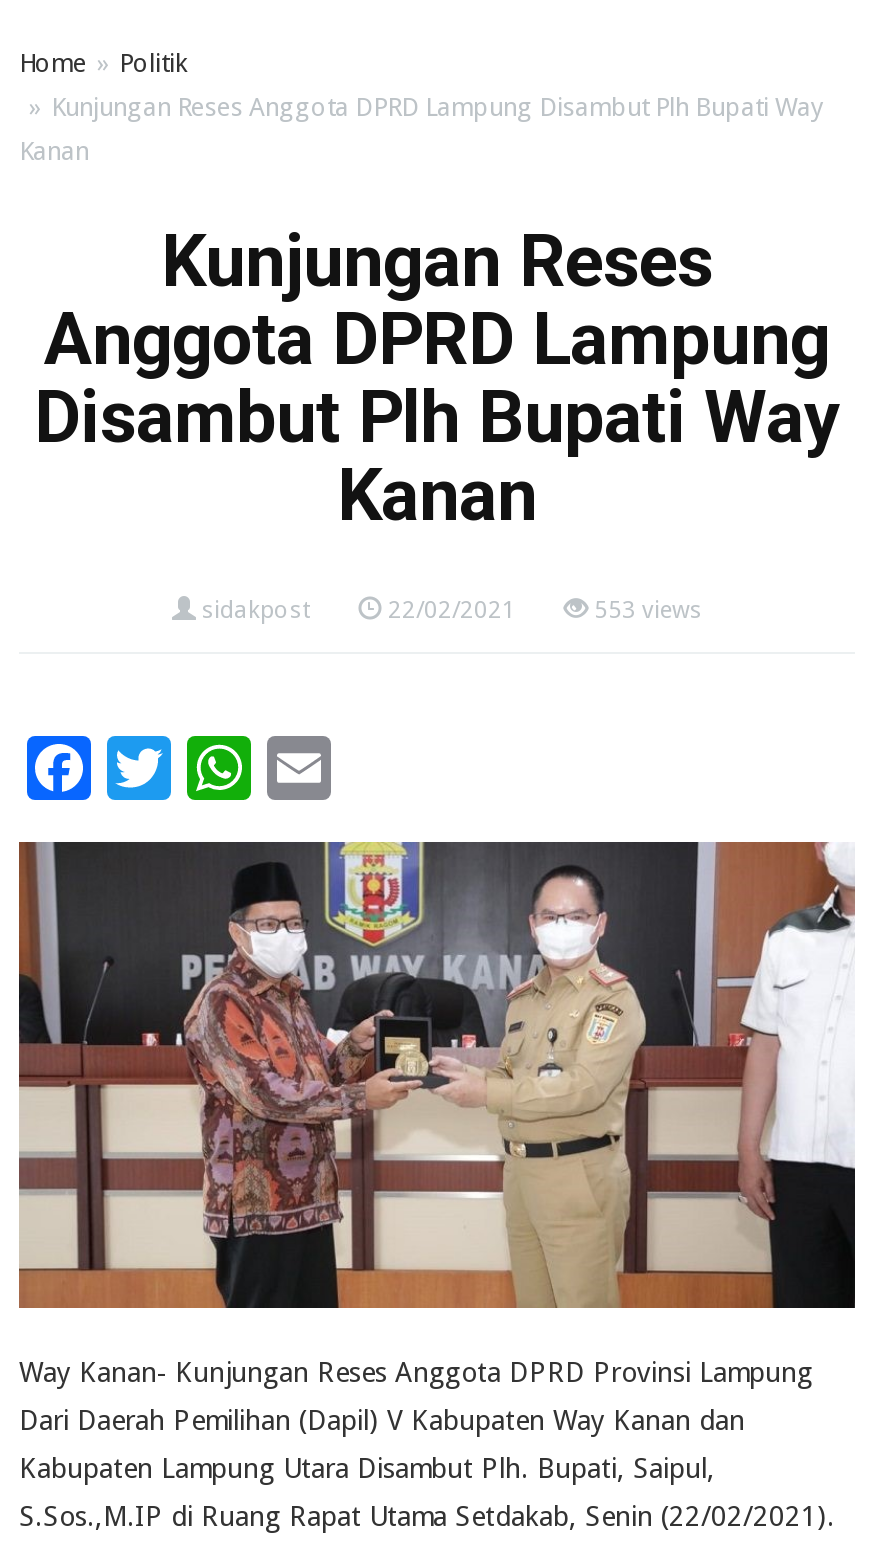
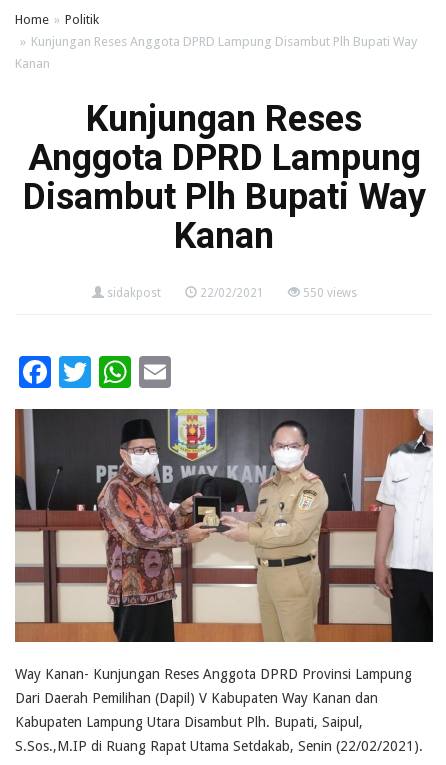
- 553 views
+ 550 views
